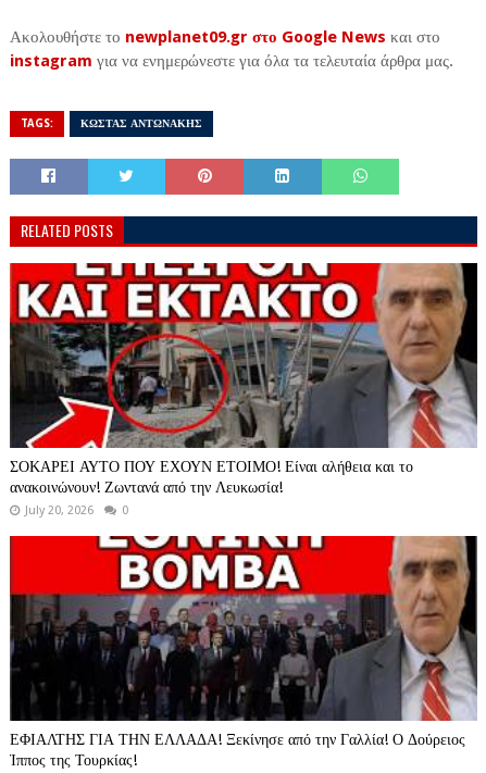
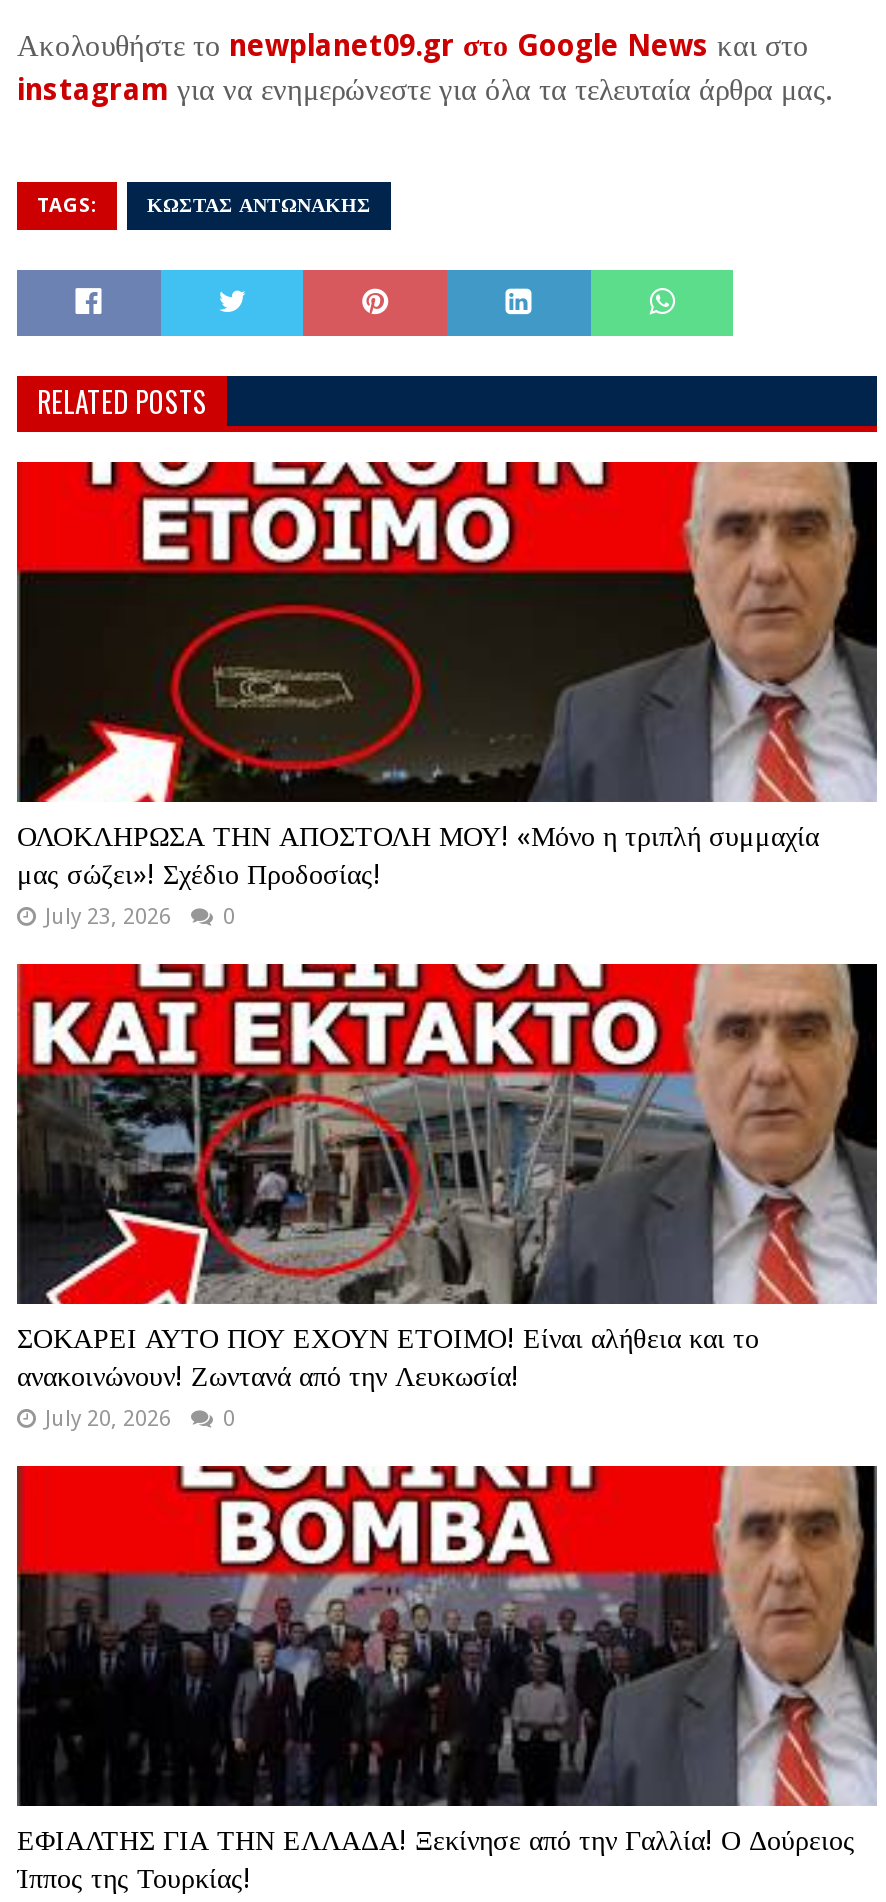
+ [image]
+ ΟΛΟΚΛΗΡΩΣΑ ΤΗΝ ΑΠΟΣΤΟΛΗ ΜΟΥ! «Μόνο η τριπλή συμμαχία
+ μας σώζει»! Σχέδιο Προδοσίας!
+ July 23, 2026
+ 0
